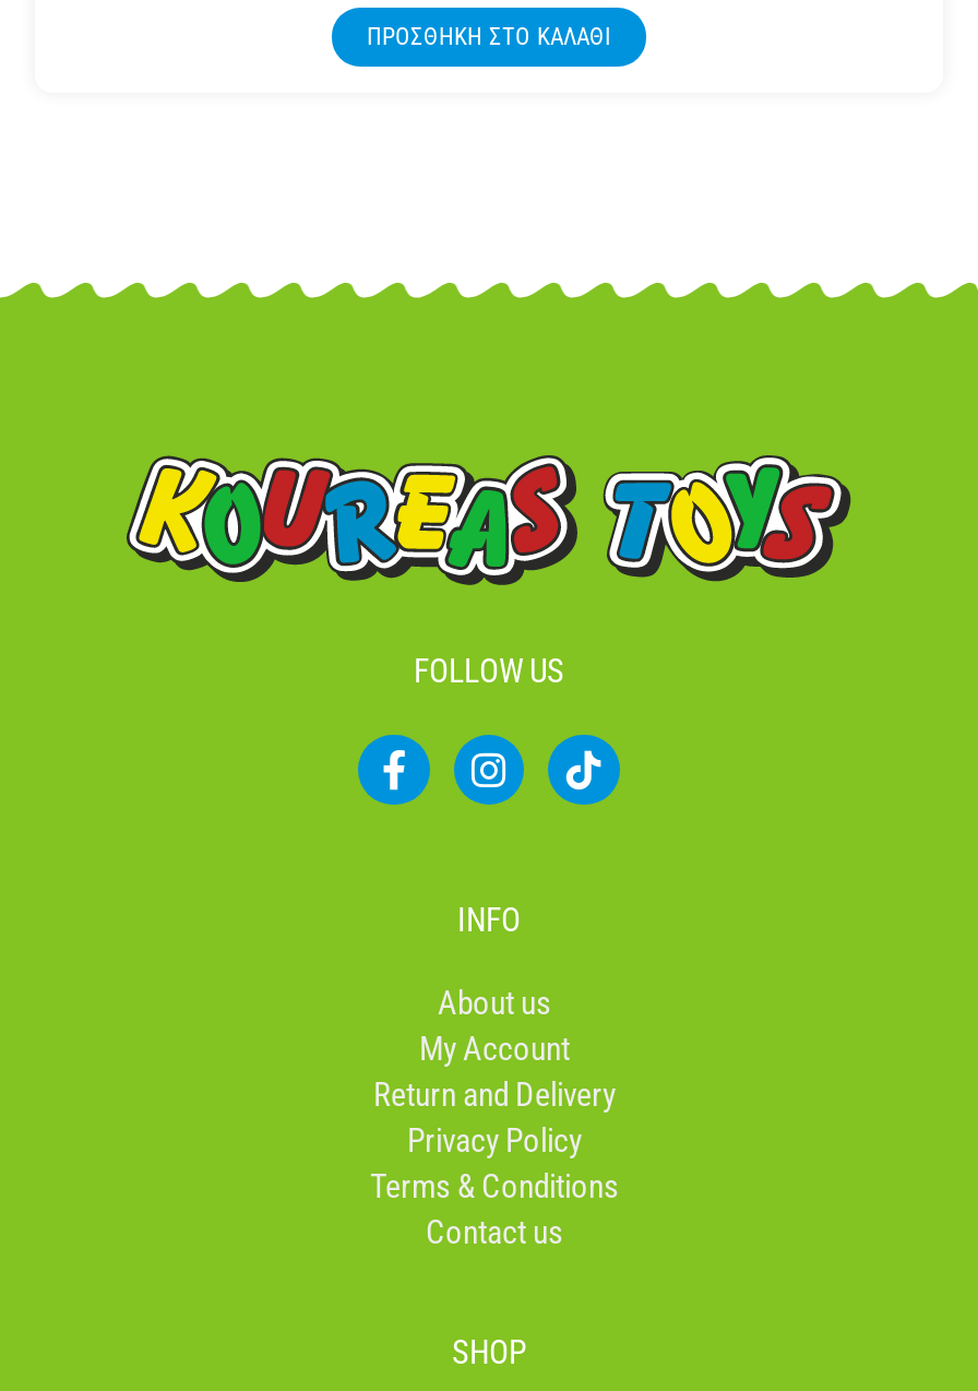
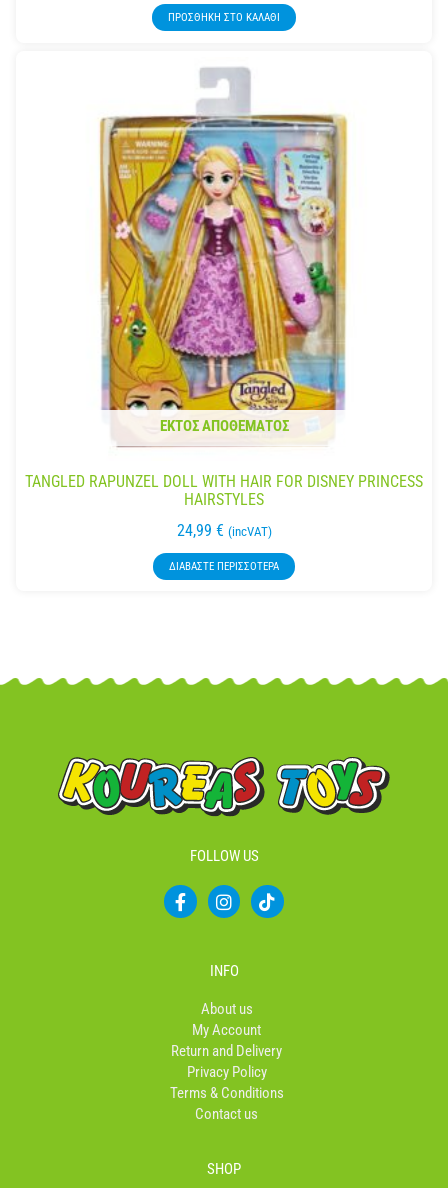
+ [image]
+ ΕΚΤΌΣ ΑΠΟΘΈΜΑΤΟΣ
+ TANGLED RAPUNZEL DOLL WITH HAIR FOR DISNEY PRINCESS
+ HAIRSTYLES
+ 24,99 € (incVAT)
+ ΔΙΑΒΆΣΤΕ ΠΕΡΙΣΣΌΤΕΡΑ
